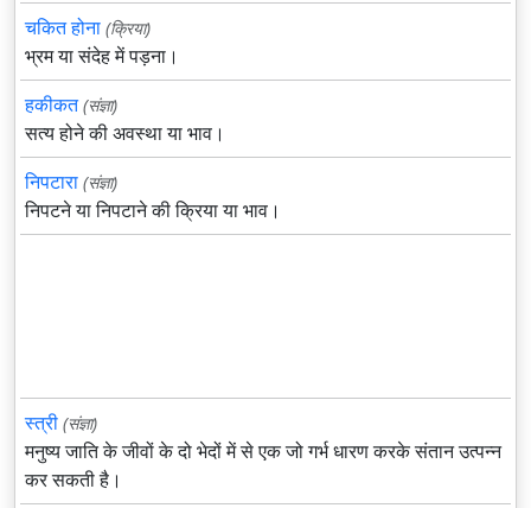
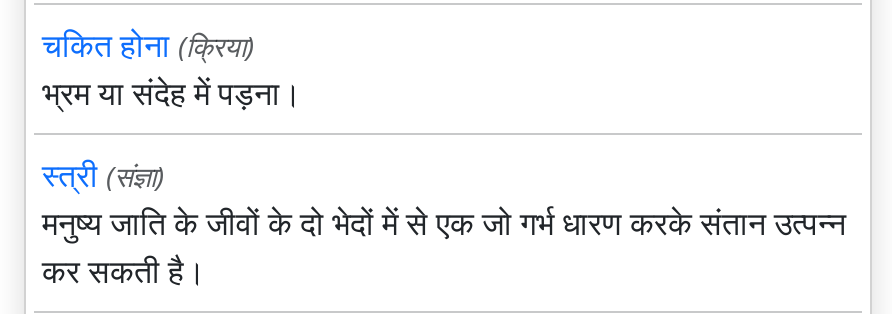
- हकीकत (संज्ञा)
- सत्य होने की अवस्था या भाव।
- निपटारा (संज्ञा)
- निपटने या निपटाने की क्रिया या भाव।
